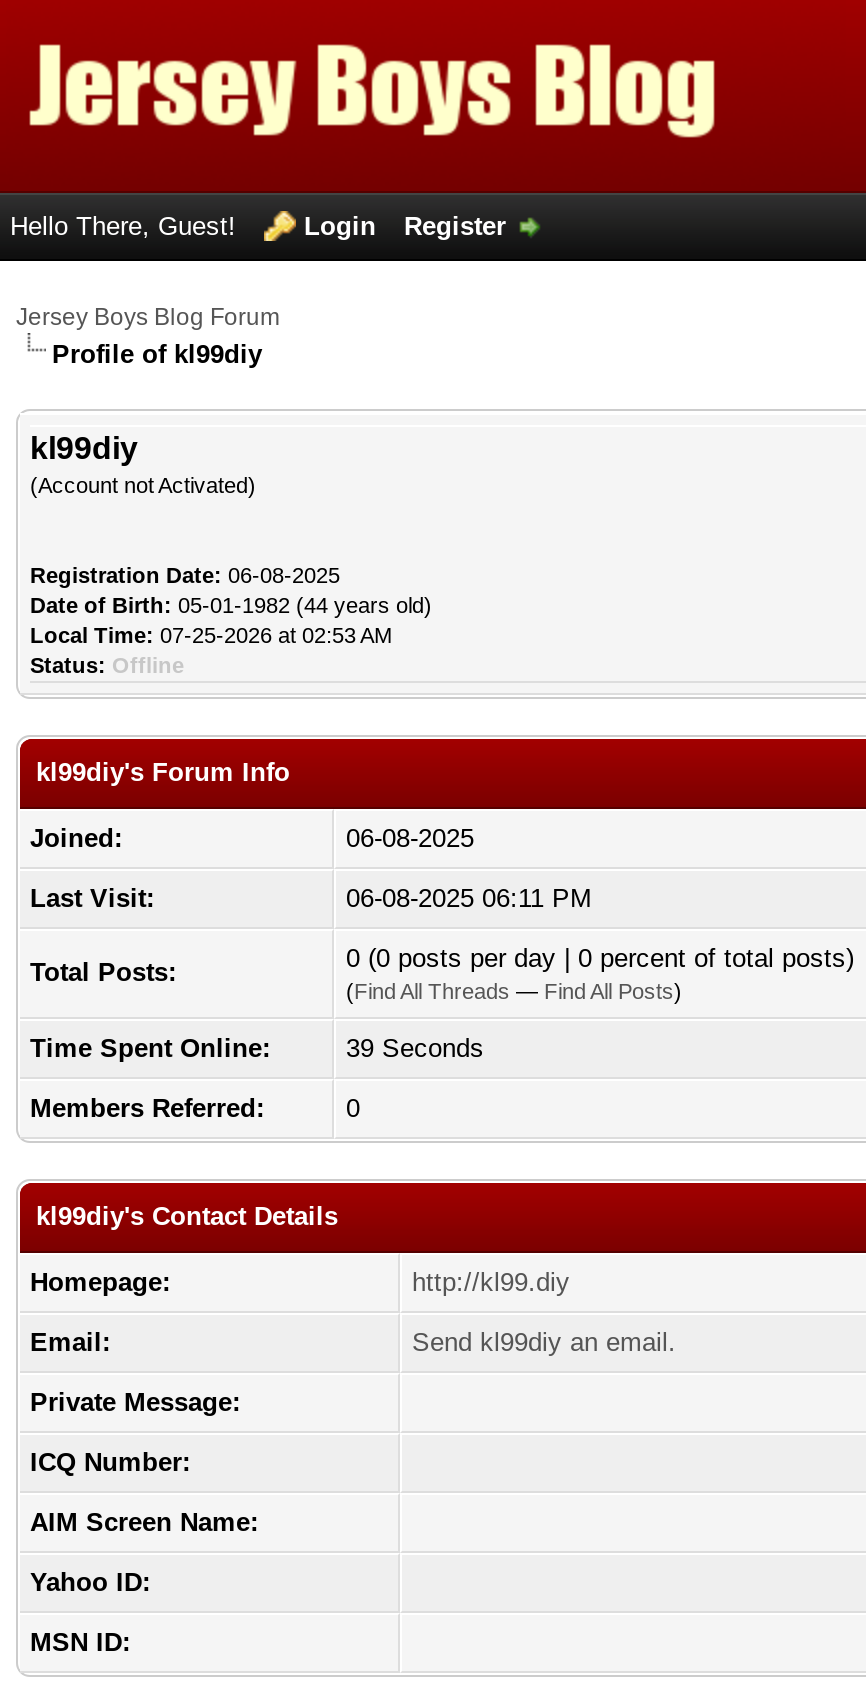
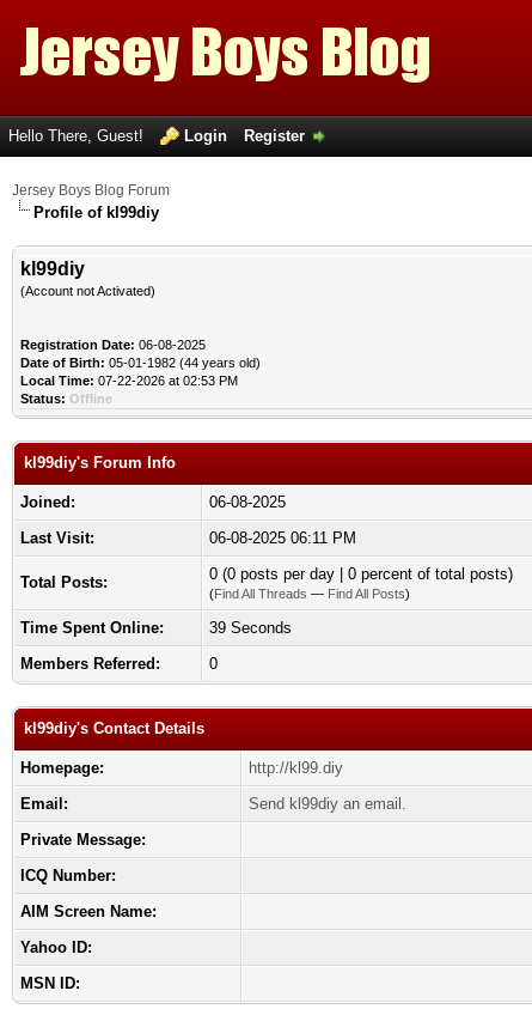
- Local Time: 07-25-2026 at 02:53 AM
+ Local Time: 07-22-2026 at 02:53 PM
